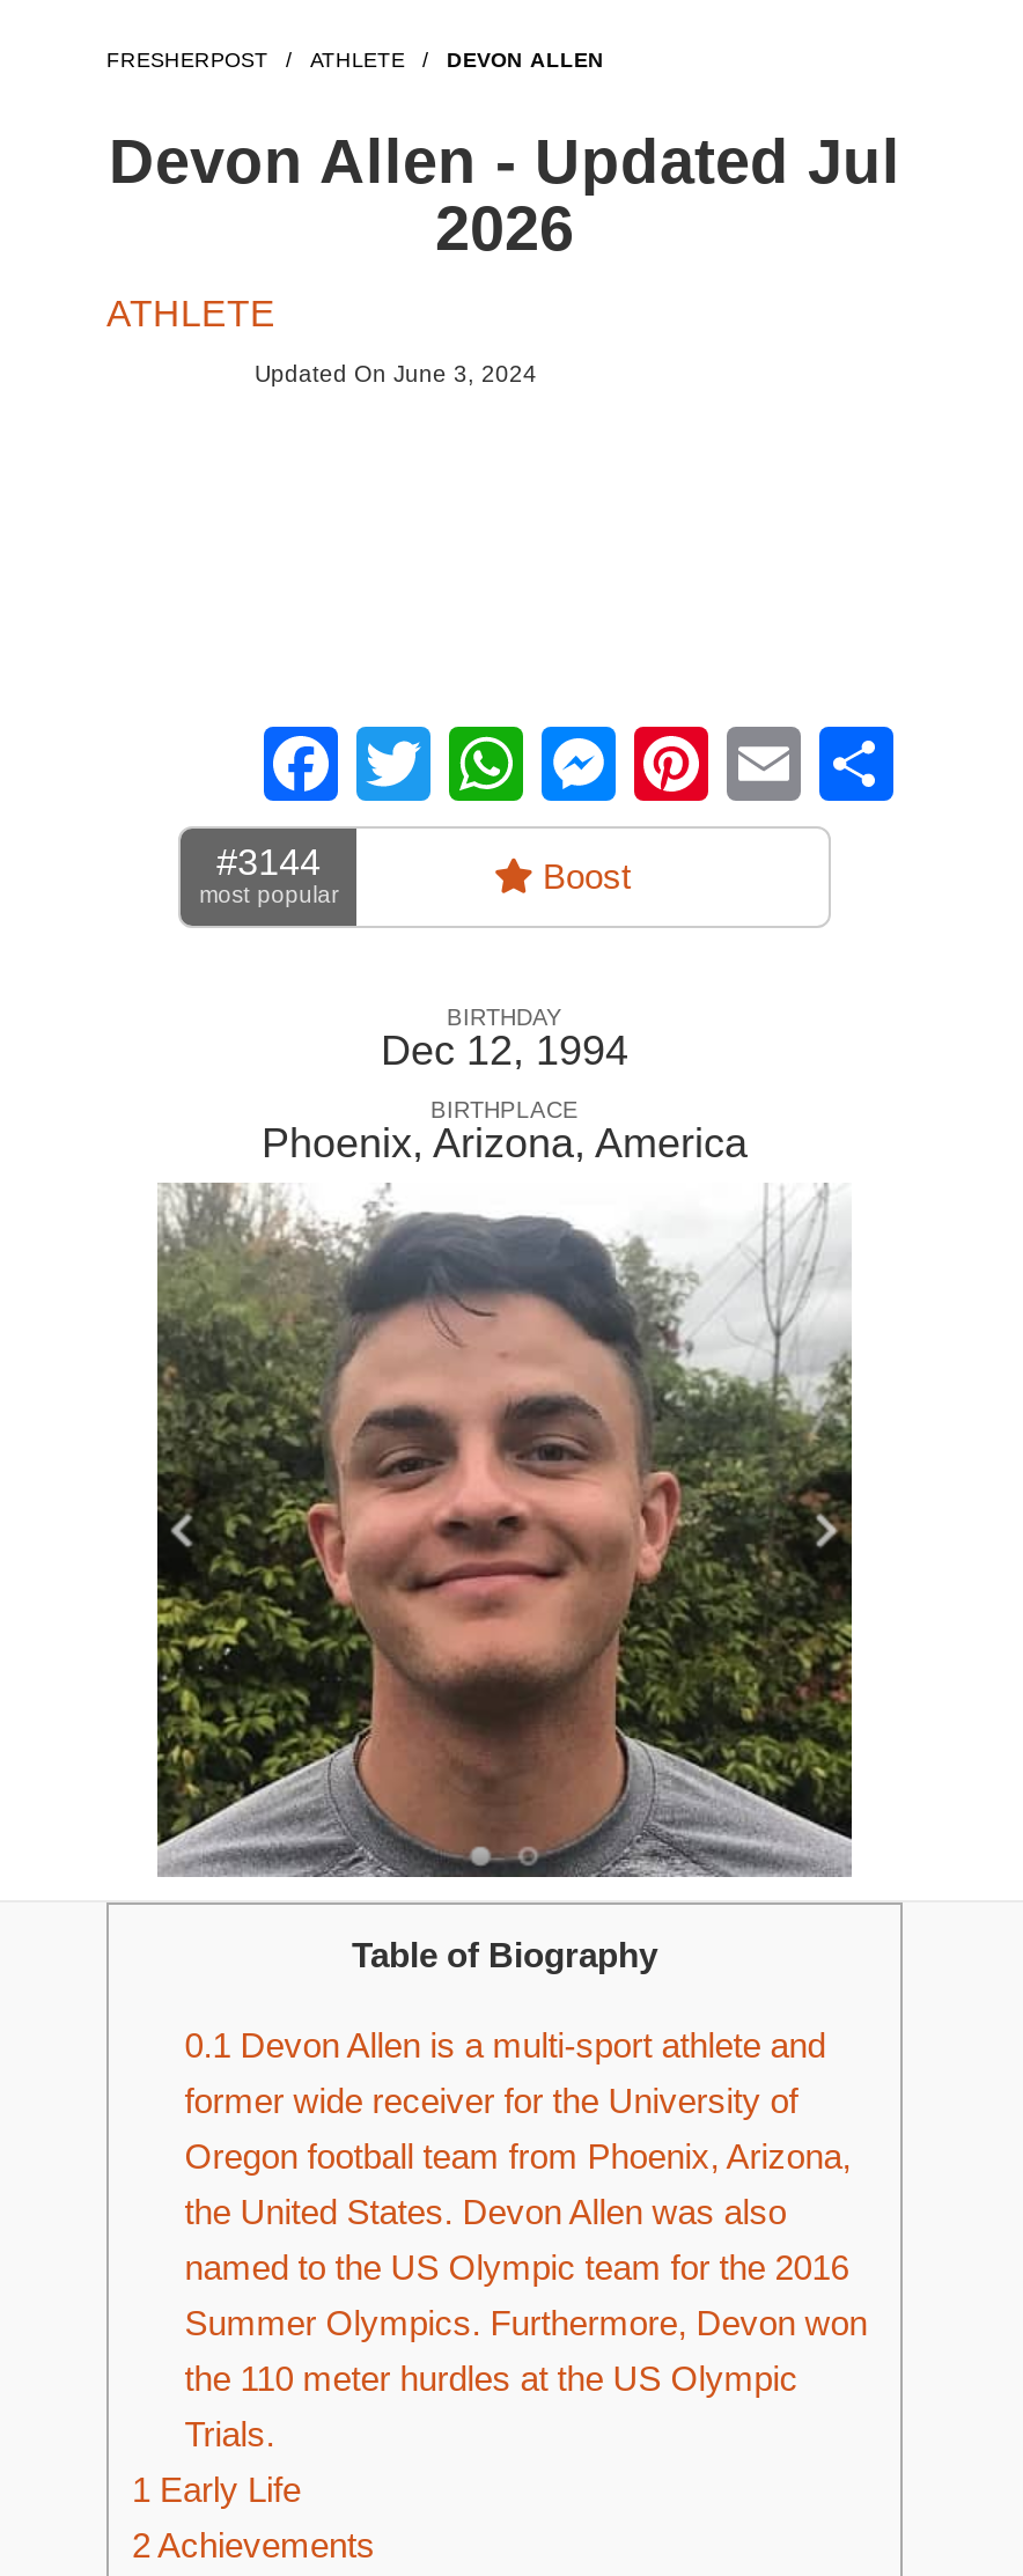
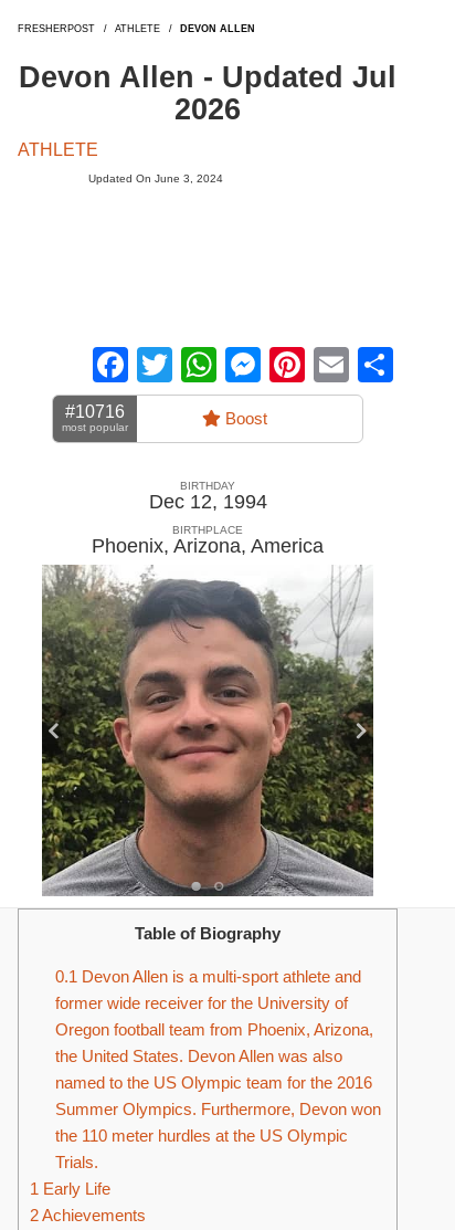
- #3144
+ #10716
